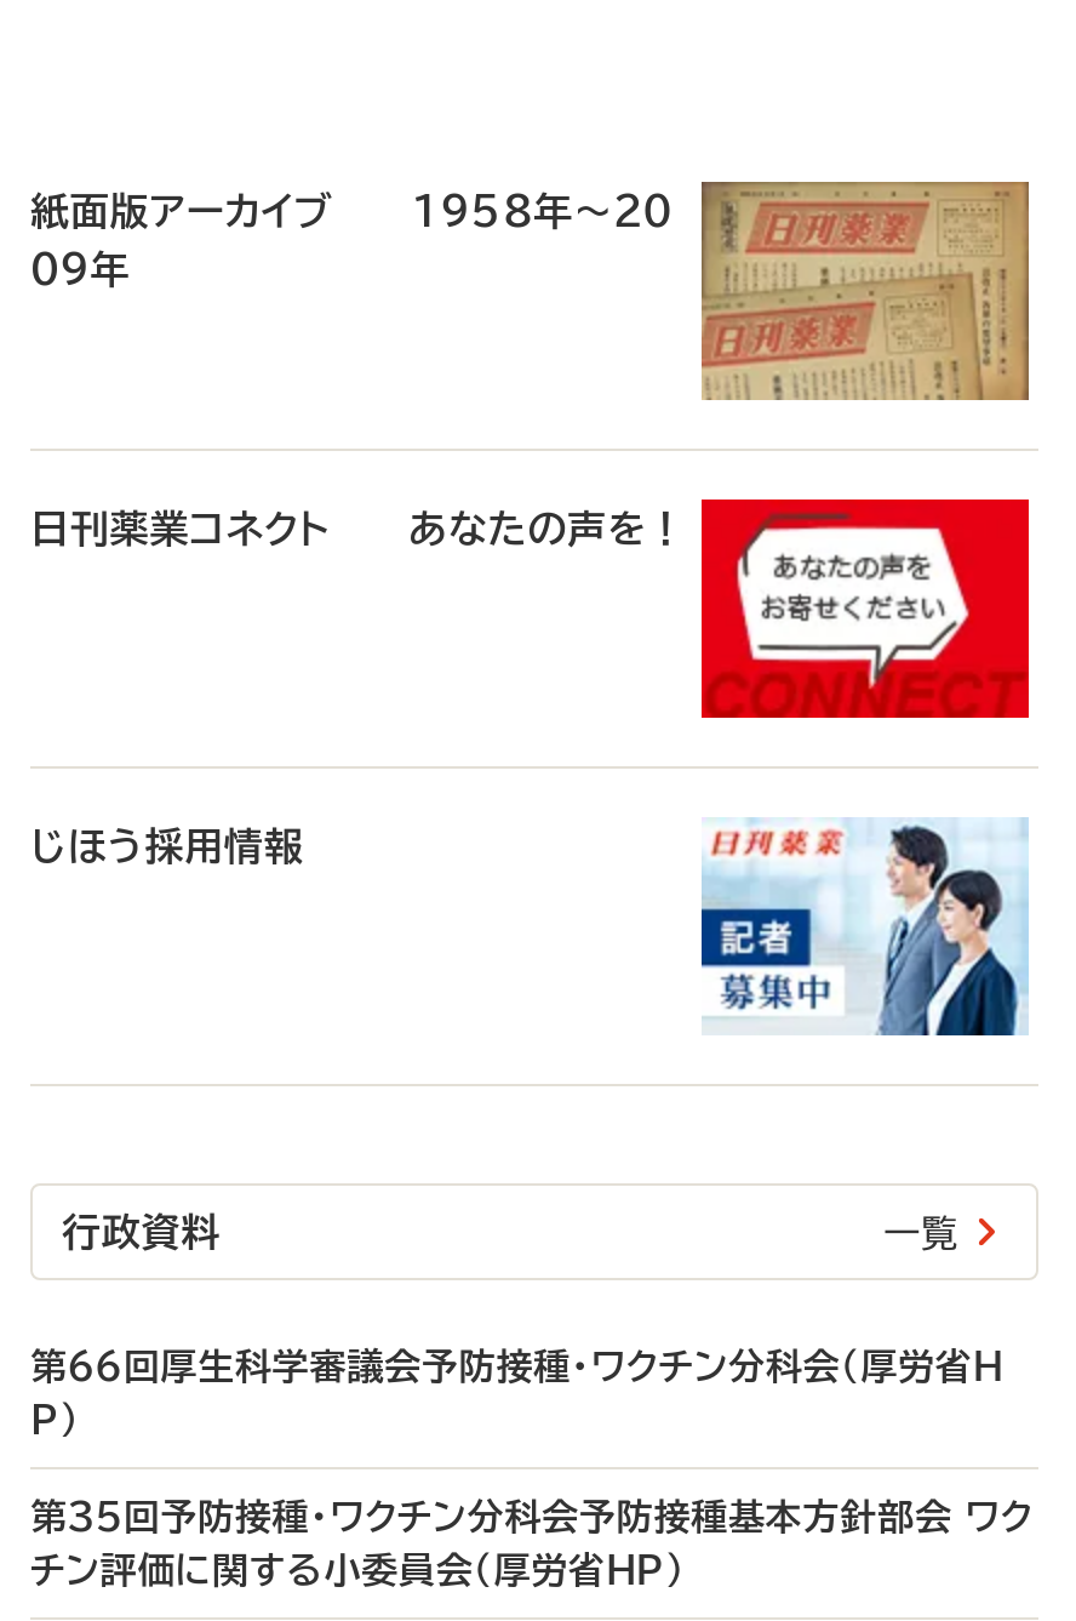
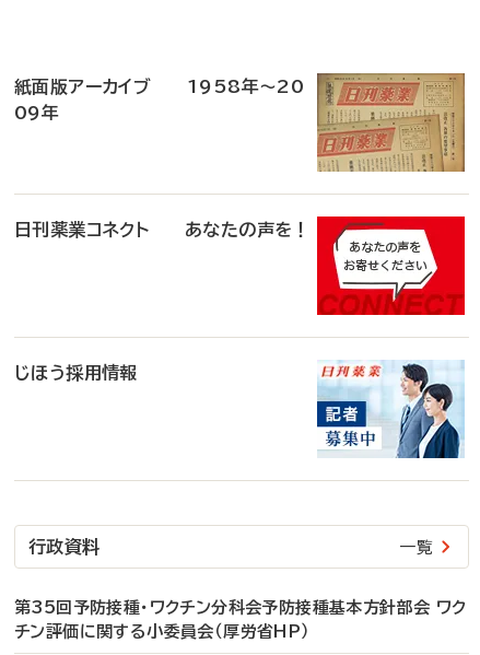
- 第66回厚生科学審議会予防接種・ワクチン分科会（厚労省H
- P）
